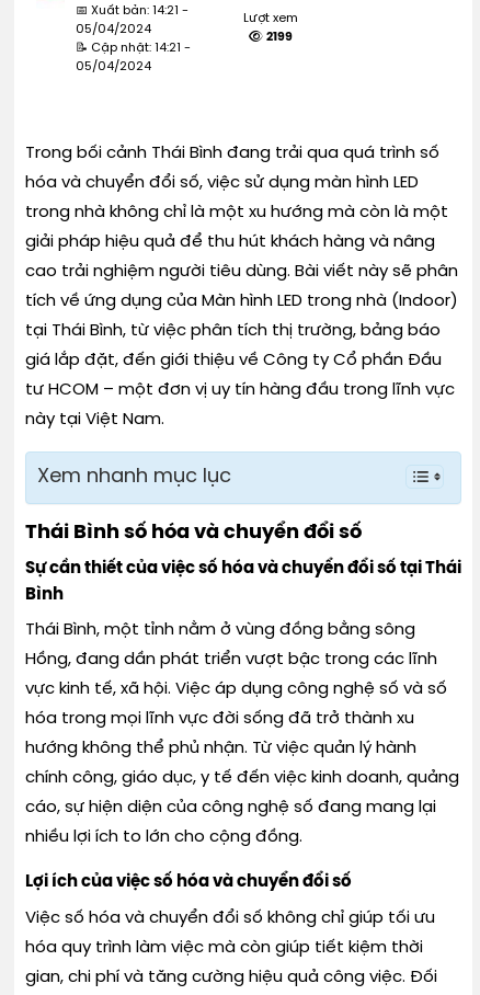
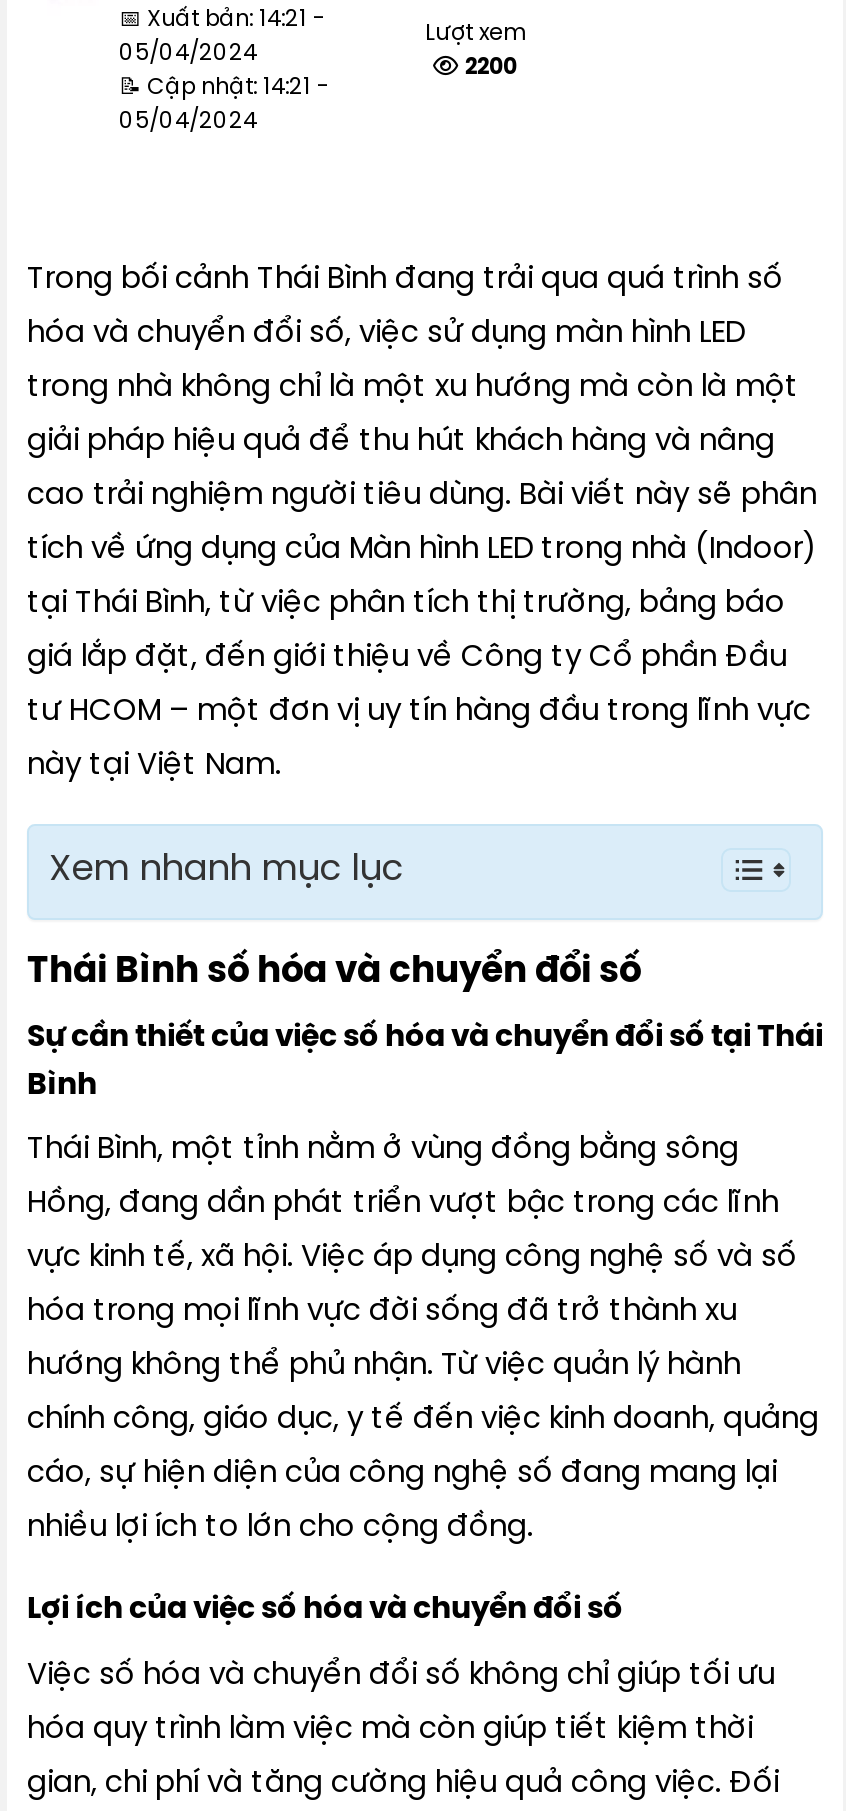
- 2199
+ 2200
